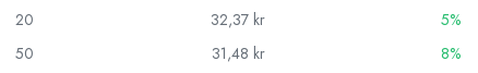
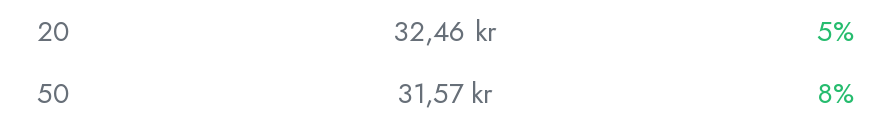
- 32,37 kr
+ 32,46 kr

- 31,48 kr
+ 31,57 kr
